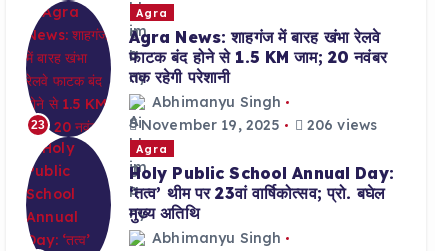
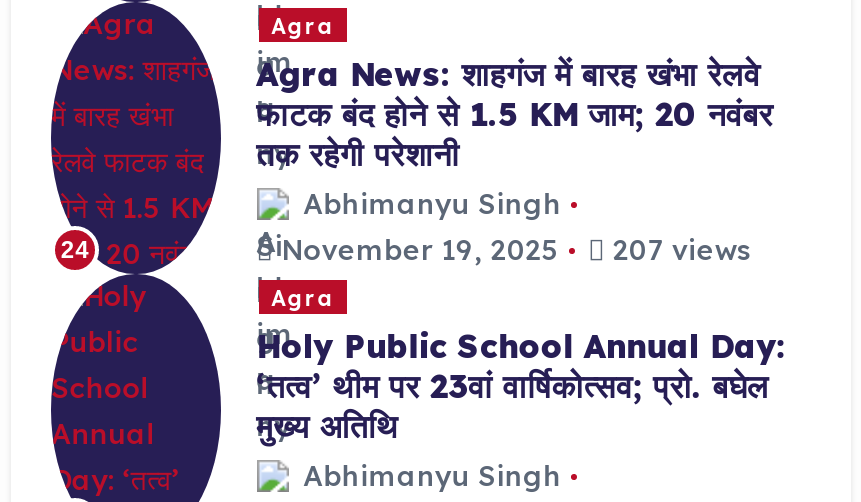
- 23
+ 24

- November 19, 2025 206 views
+ November 19, 2025 207 views
